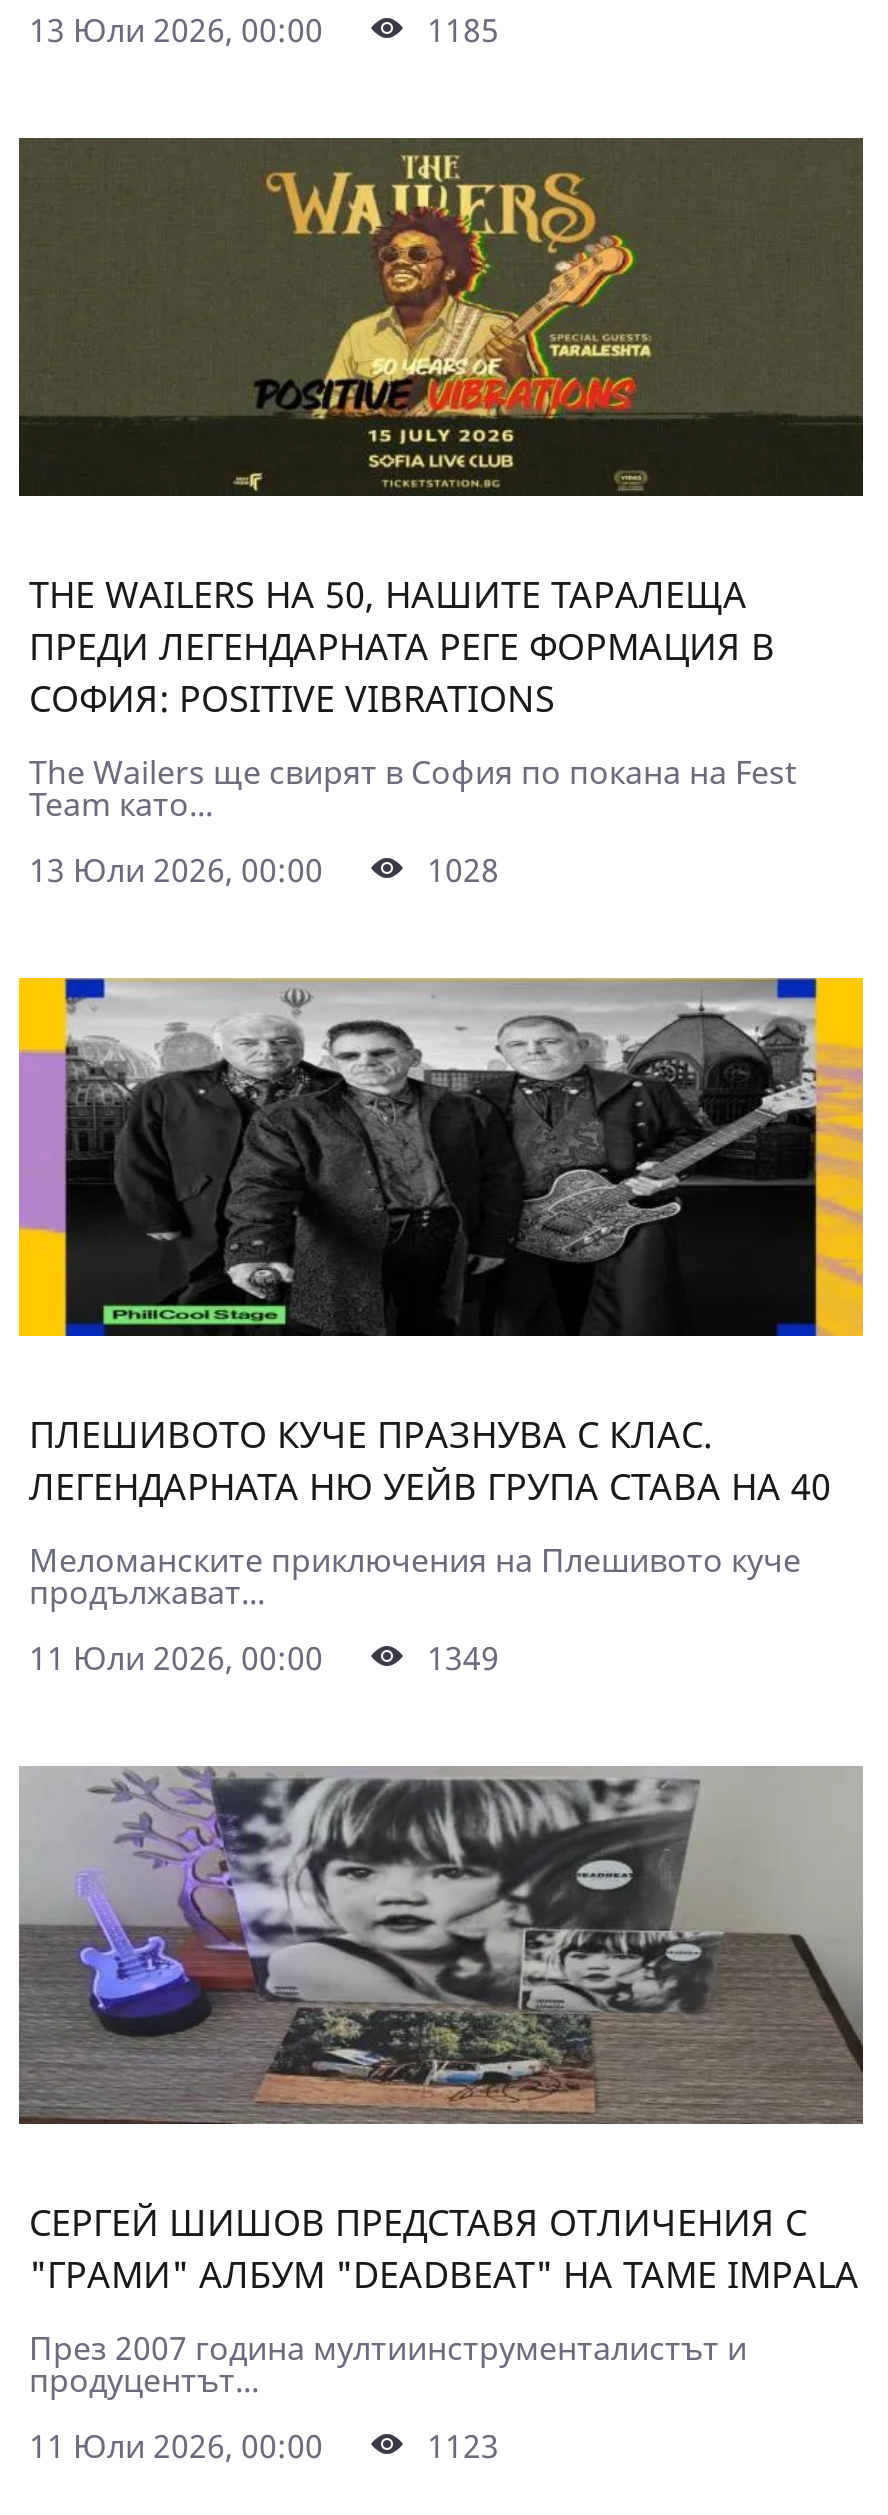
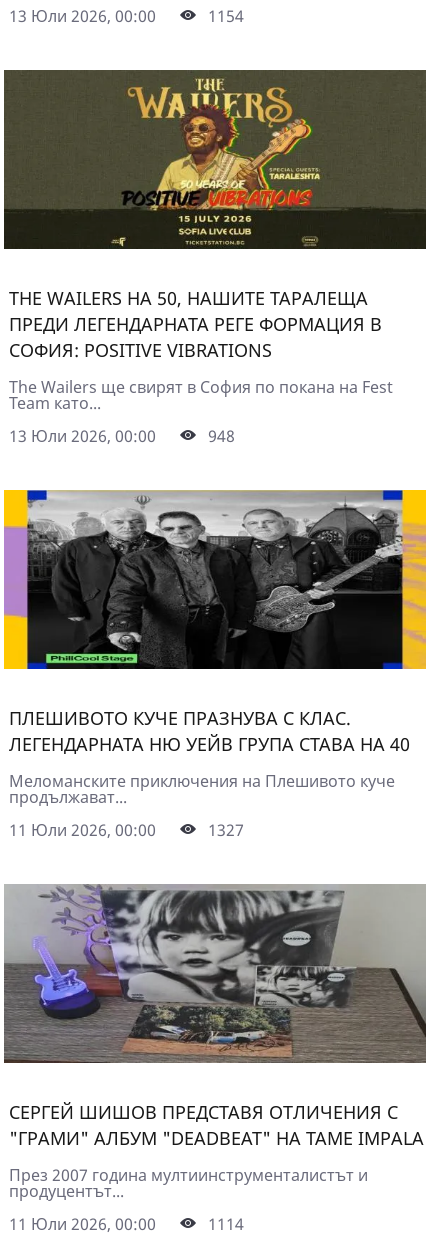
- 1185
+ 1154

- 1028
+ 948

- 1349
+ 1327

- 1123
+ 1114
